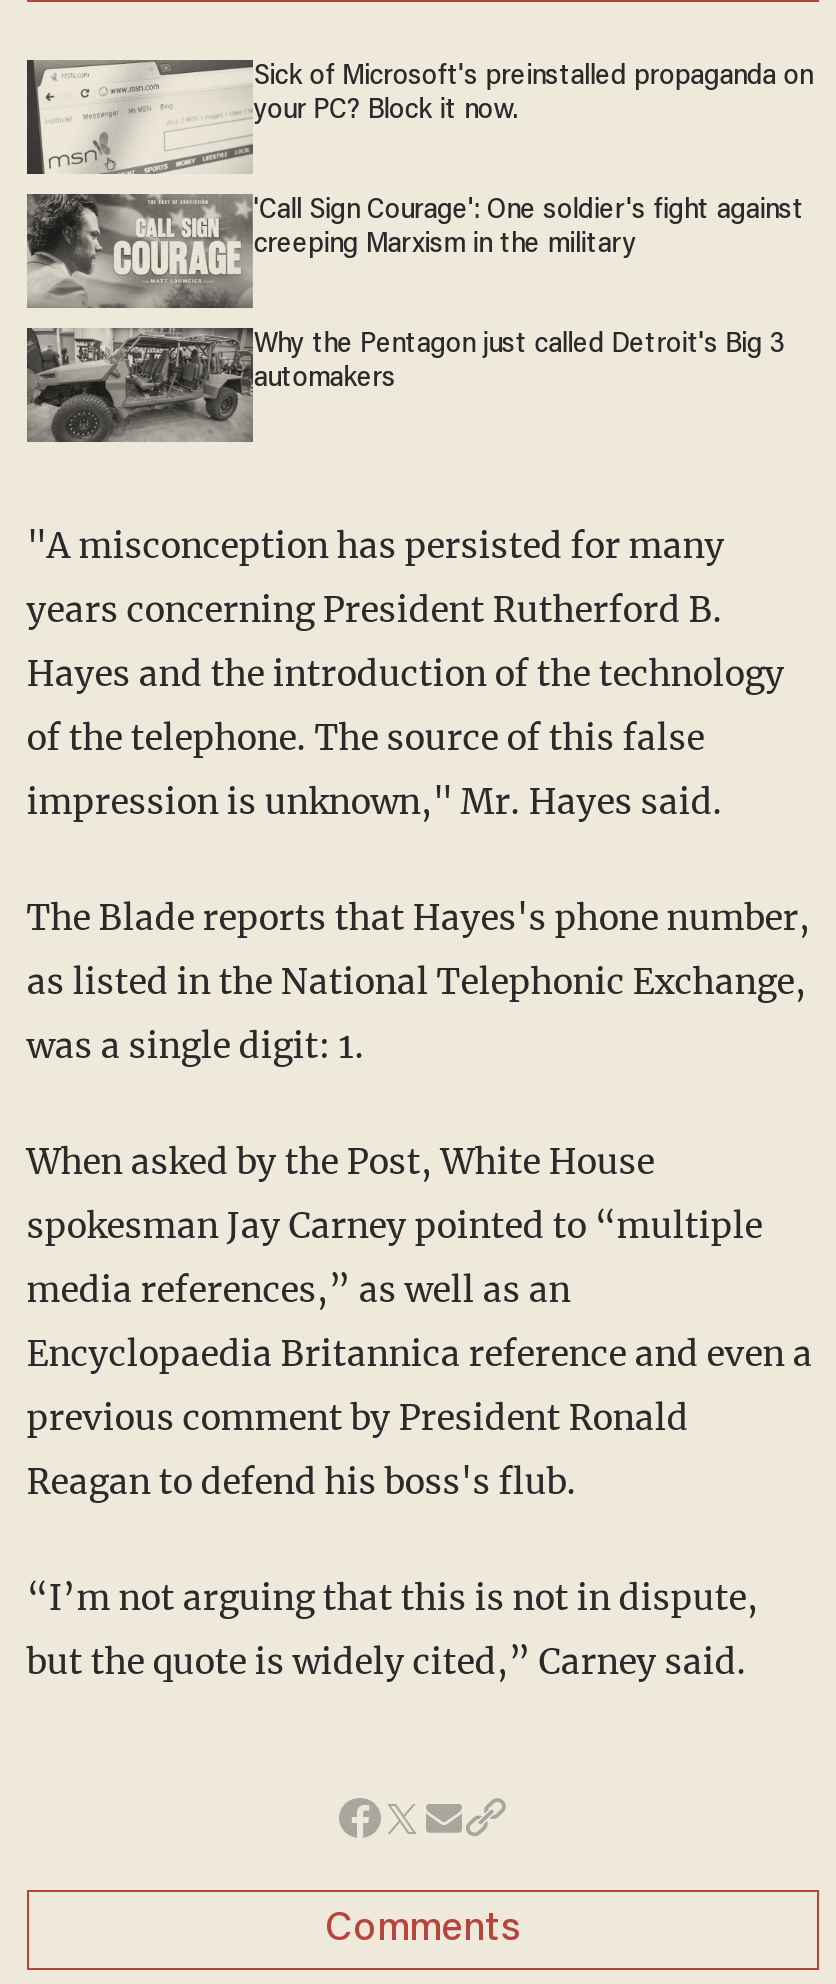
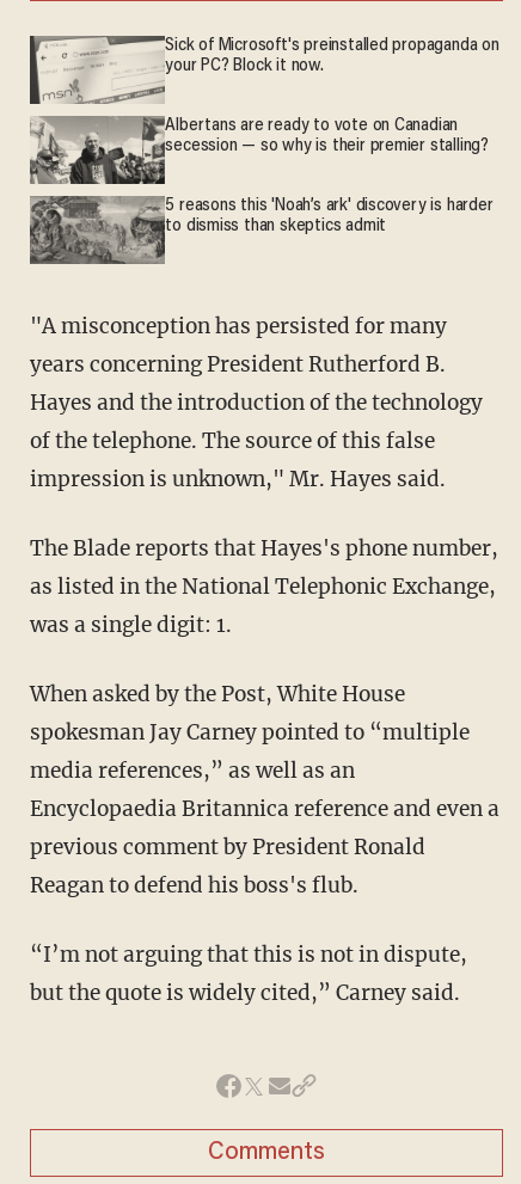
- [image]
- 'Call Sign Courage': One soldier's fight against
- creeping Marxism in the military
+ [image]
+ Albertans are ready to vote on Canadian
+ secession — so why is their premier stalling?

- [image]
- Why the Pentagon just called Detroit's Big 3
- automakers
+ [image]
+ 5 reasons this 'Noah’s ark' discovery is harder
+ to dismiss than skeptics admit
